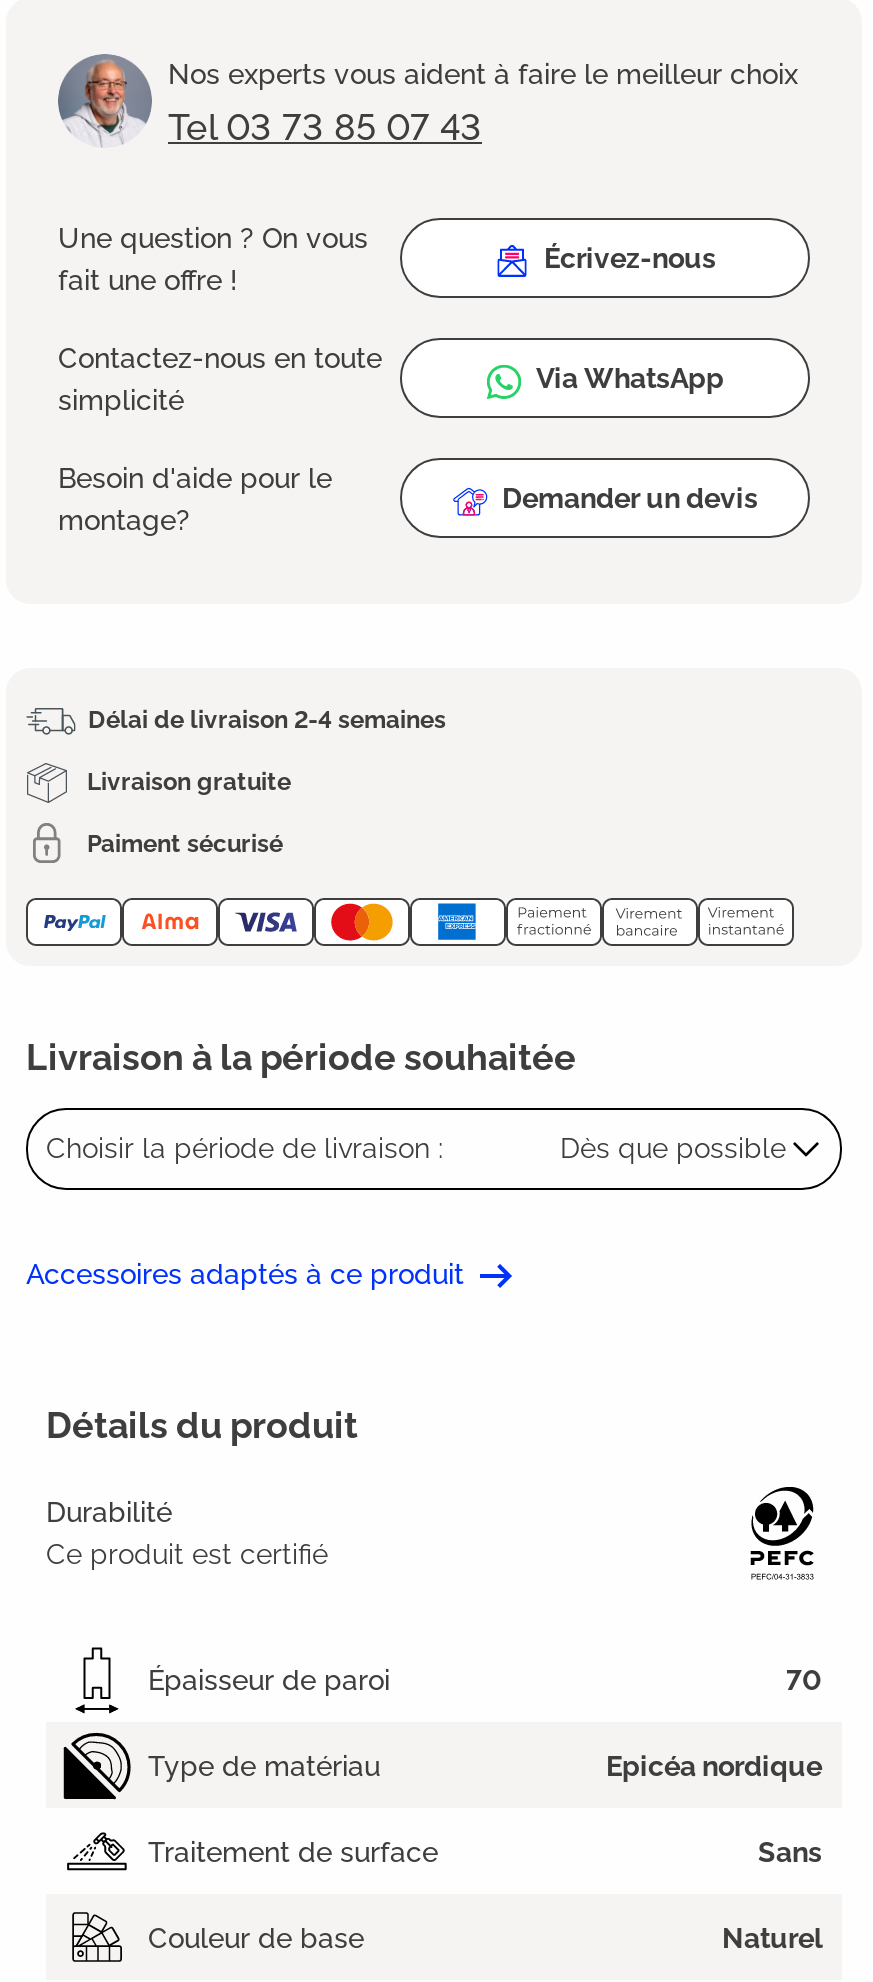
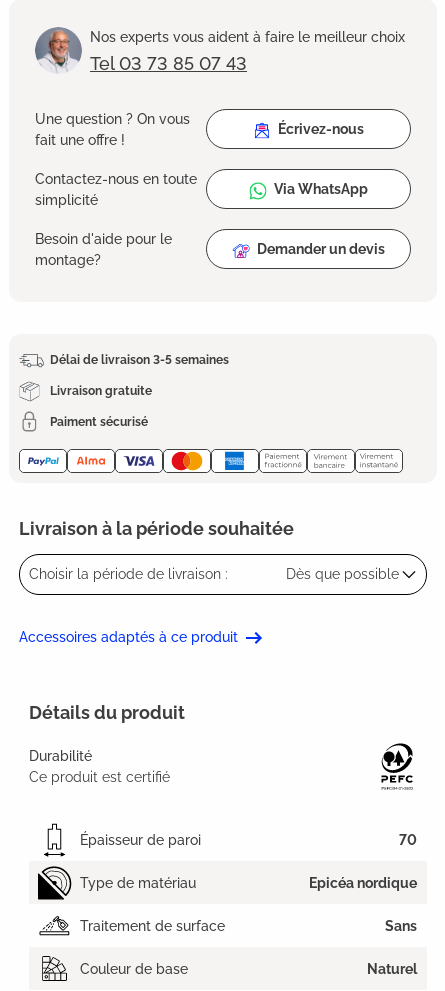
- Délai de livraison 2-4 semaines
+ Délai de livraison 3-5 semaines
